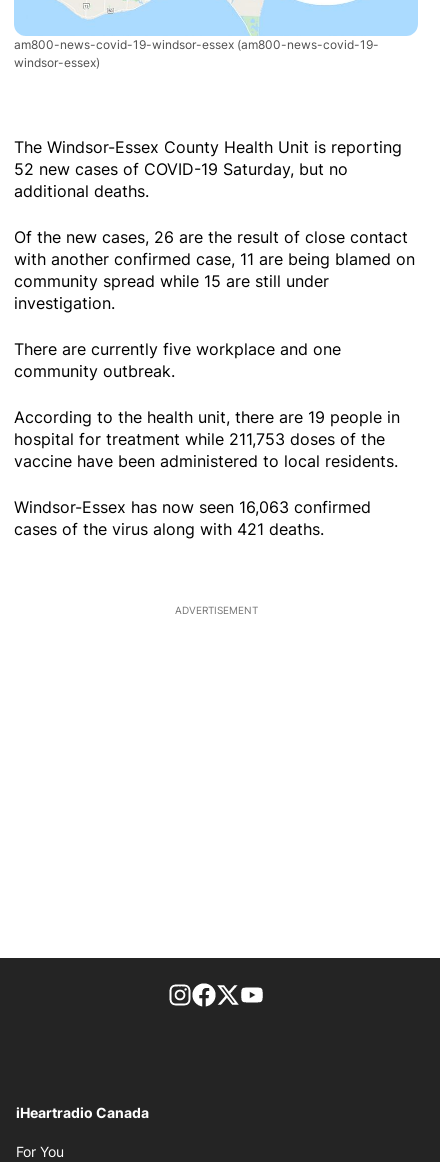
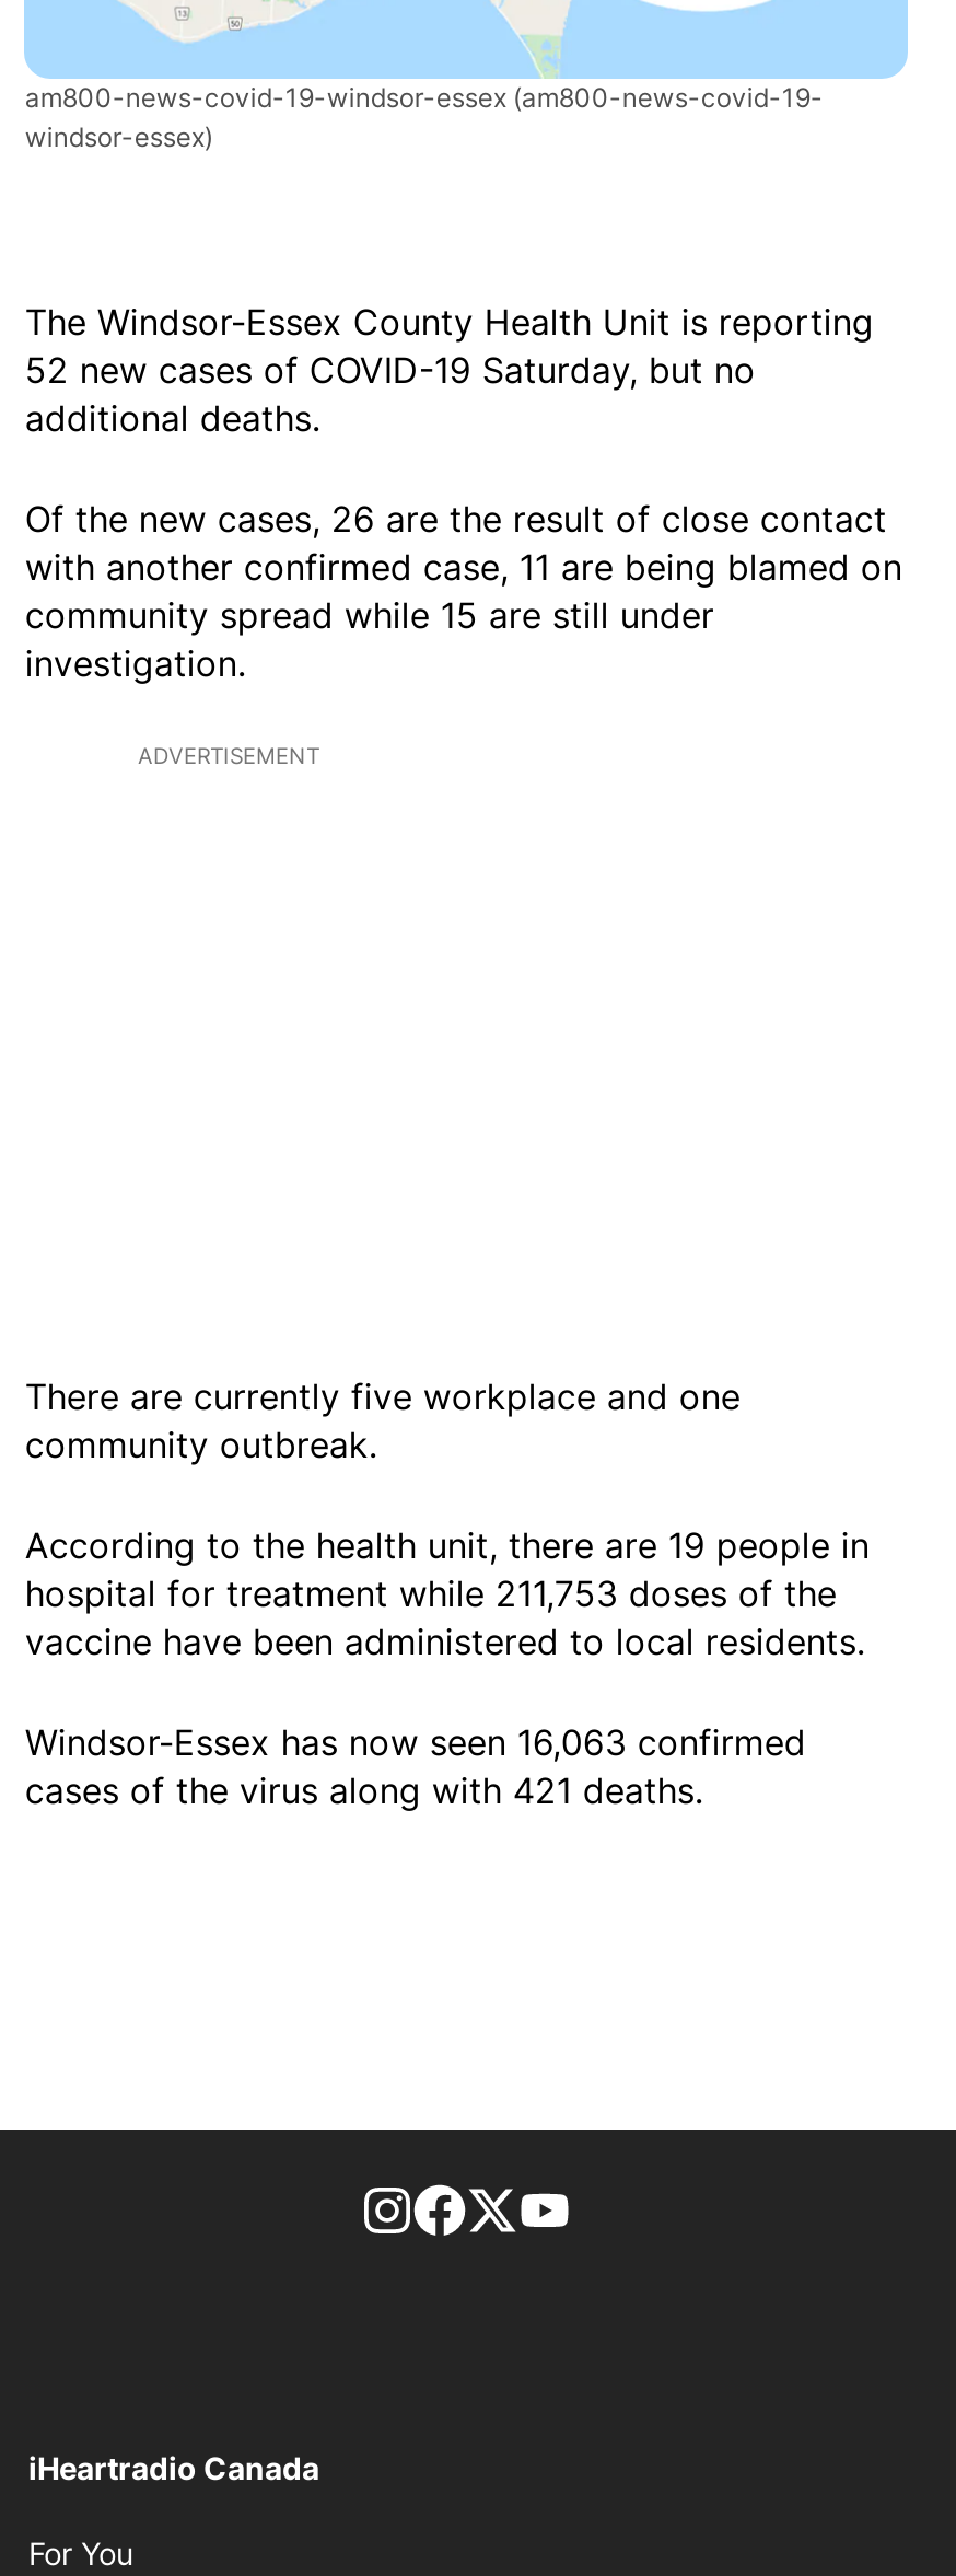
moved down: There are currently five workplace and one | community outbreak. | According to the health unit, there are 19 people in | hospital for treatment while 211,753 doses of the | vaccine have been administered to local residents. | Windsor-Essex has now seen 16,063 confirmed | cases of the virus along with 421 deaths.

moved up: ADVERTISEMENT
